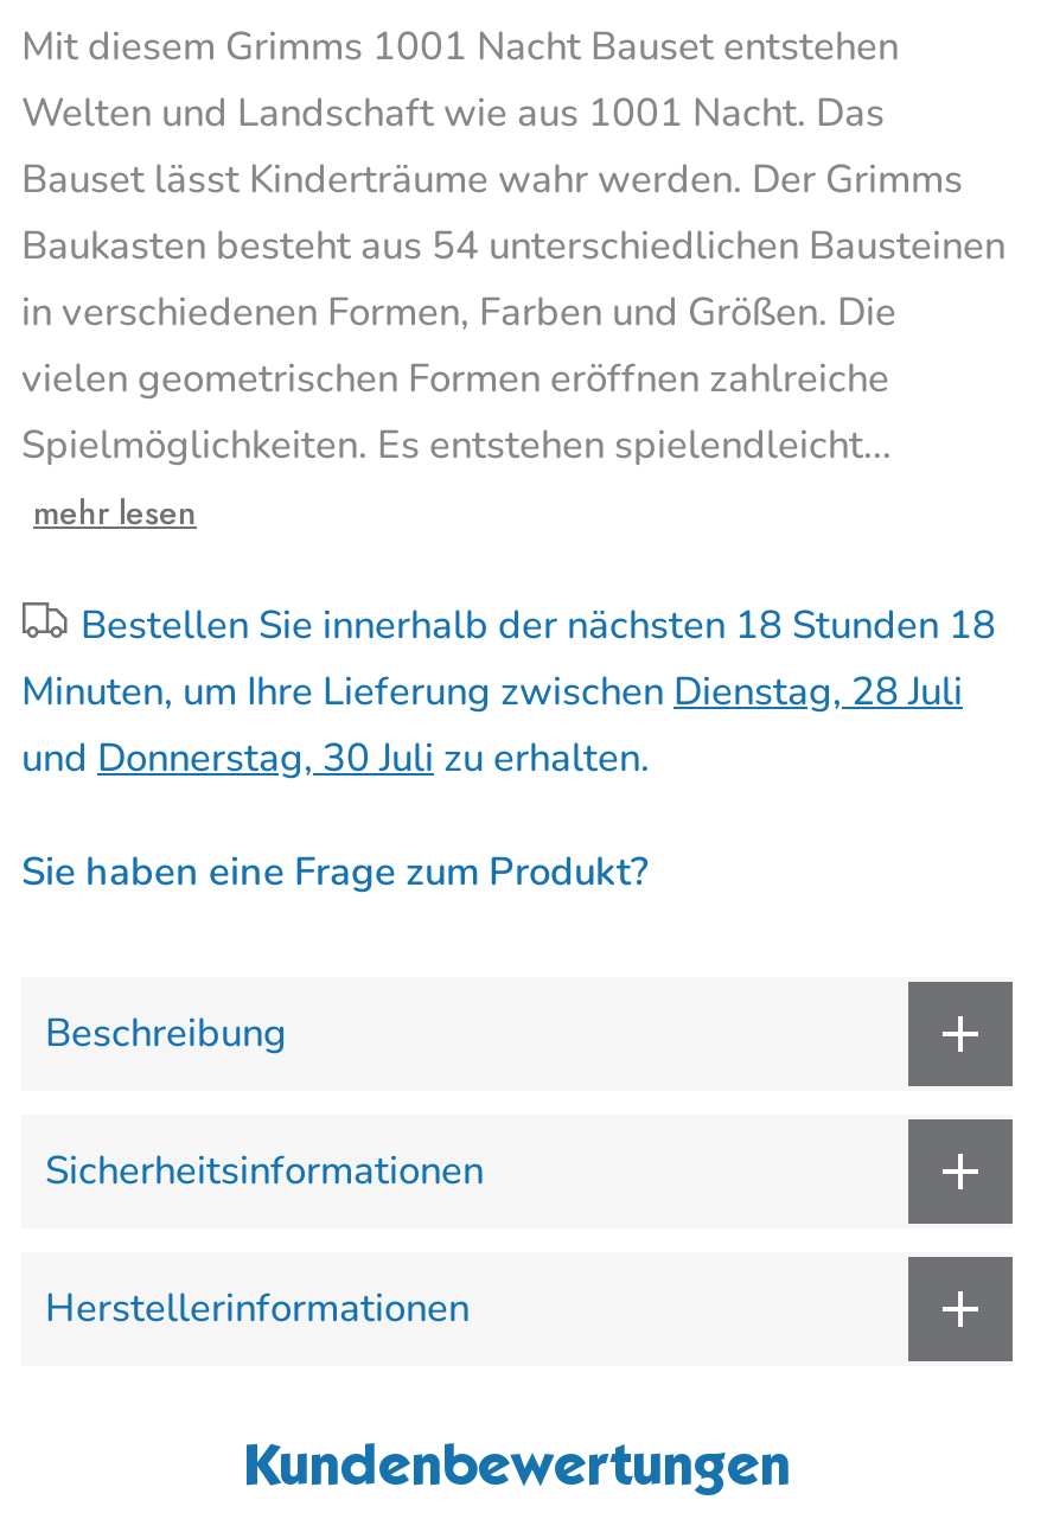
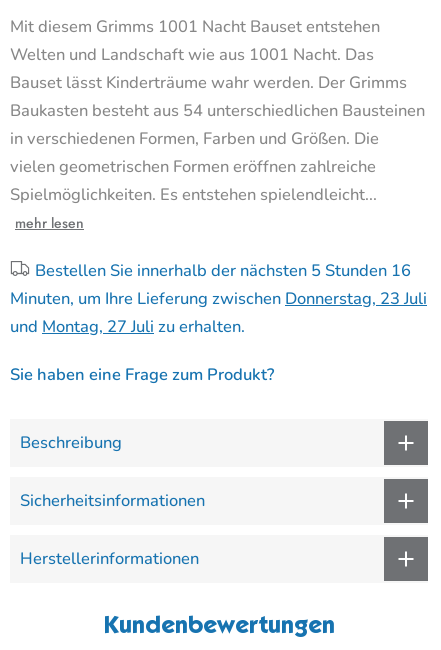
- Bestellen Sie innerhalb der nächsten 18 Stunden 18
+ Bestellen Sie innerhalb der nächsten 5 Stunden 16

- Minuten, um Ihre Lieferung zwischen Dienstag, 28 Juli
+ Minuten, um Ihre Lieferung zwischen Donnerstag, 23 Juli

- und Donnerstag, 30 Juli zu erhalten.
+ und Montag, 27 Juli zu erhalten.
